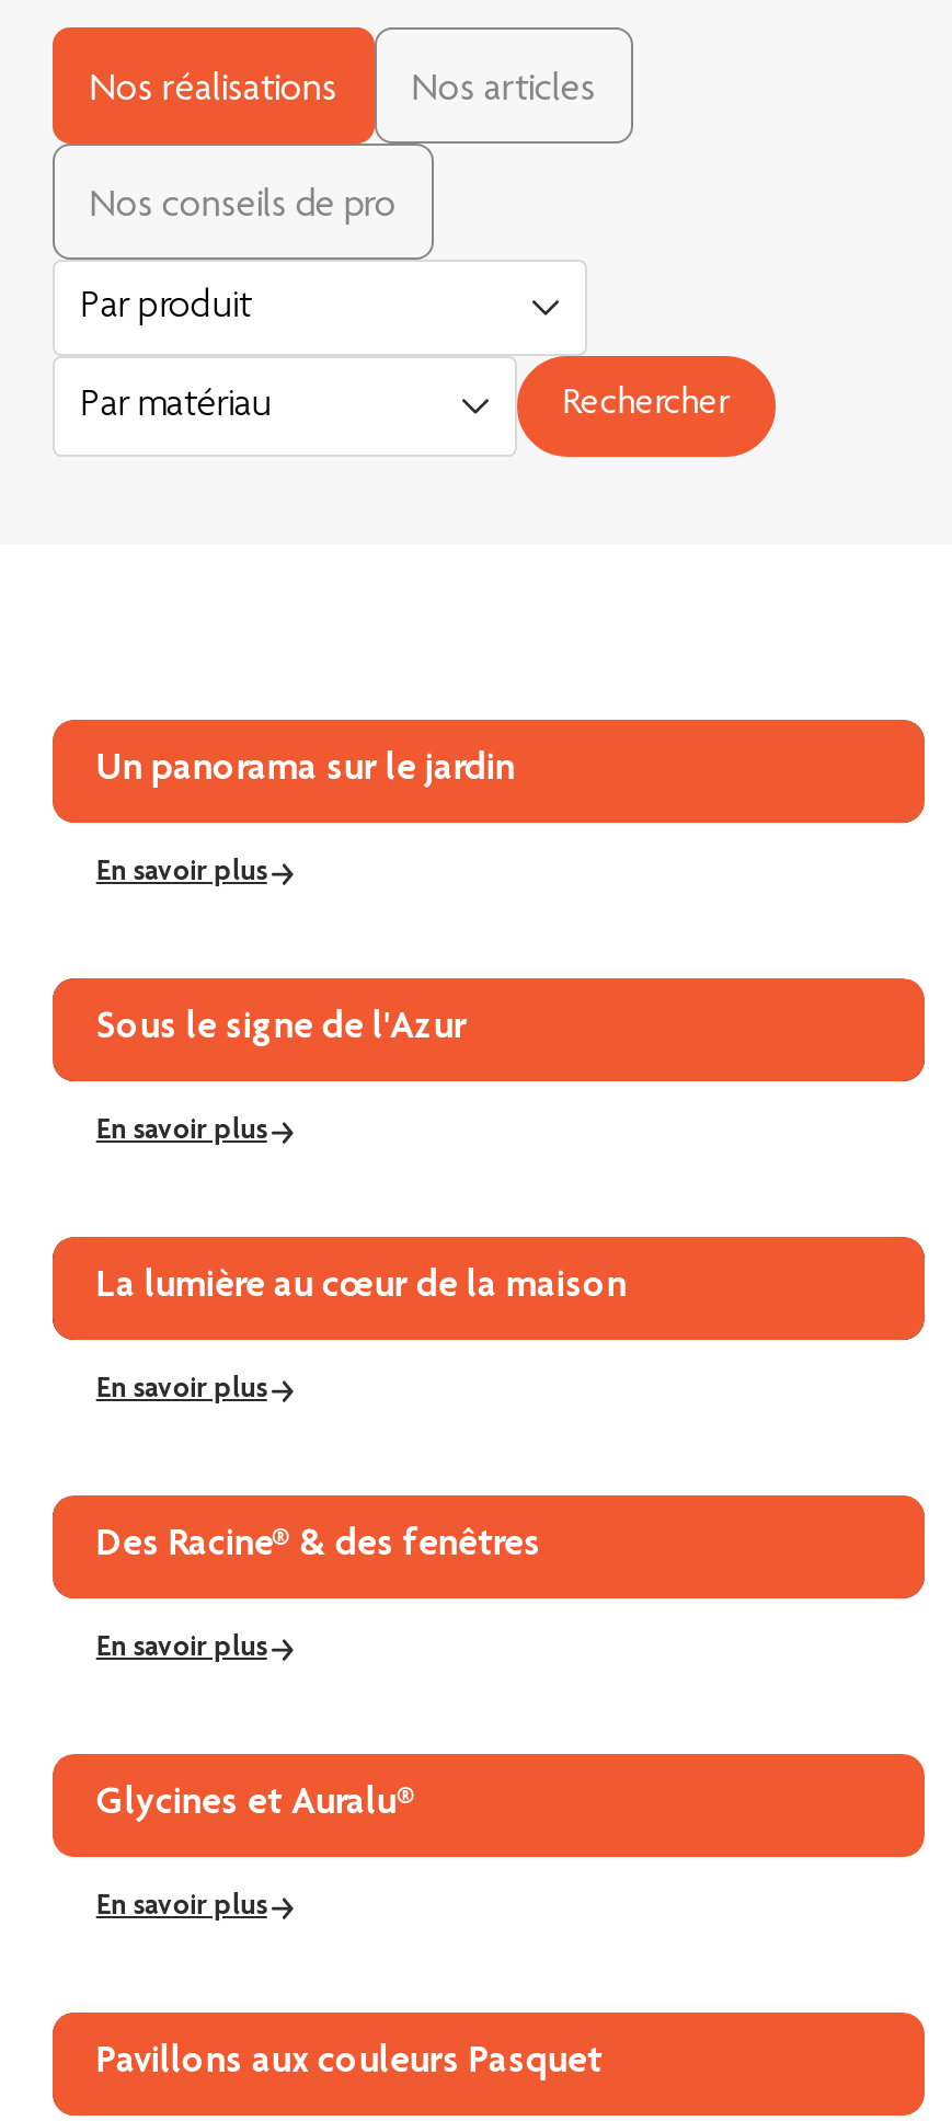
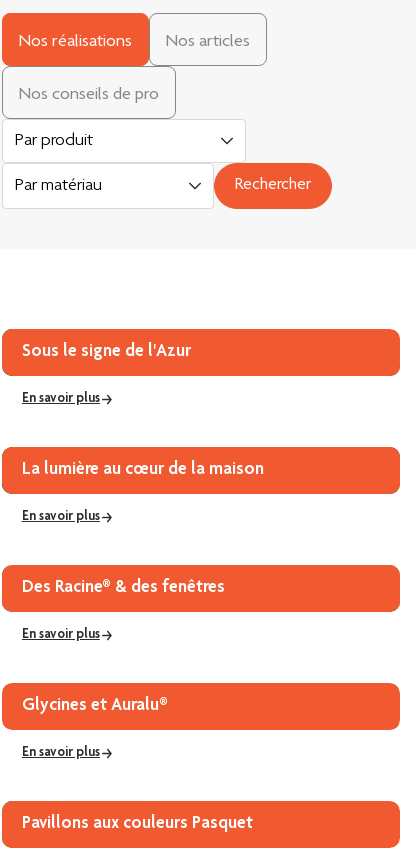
- Un panorama sur le jardin
- En savoir plus
